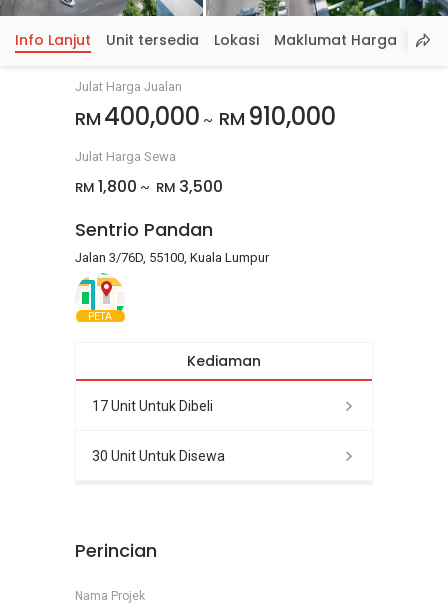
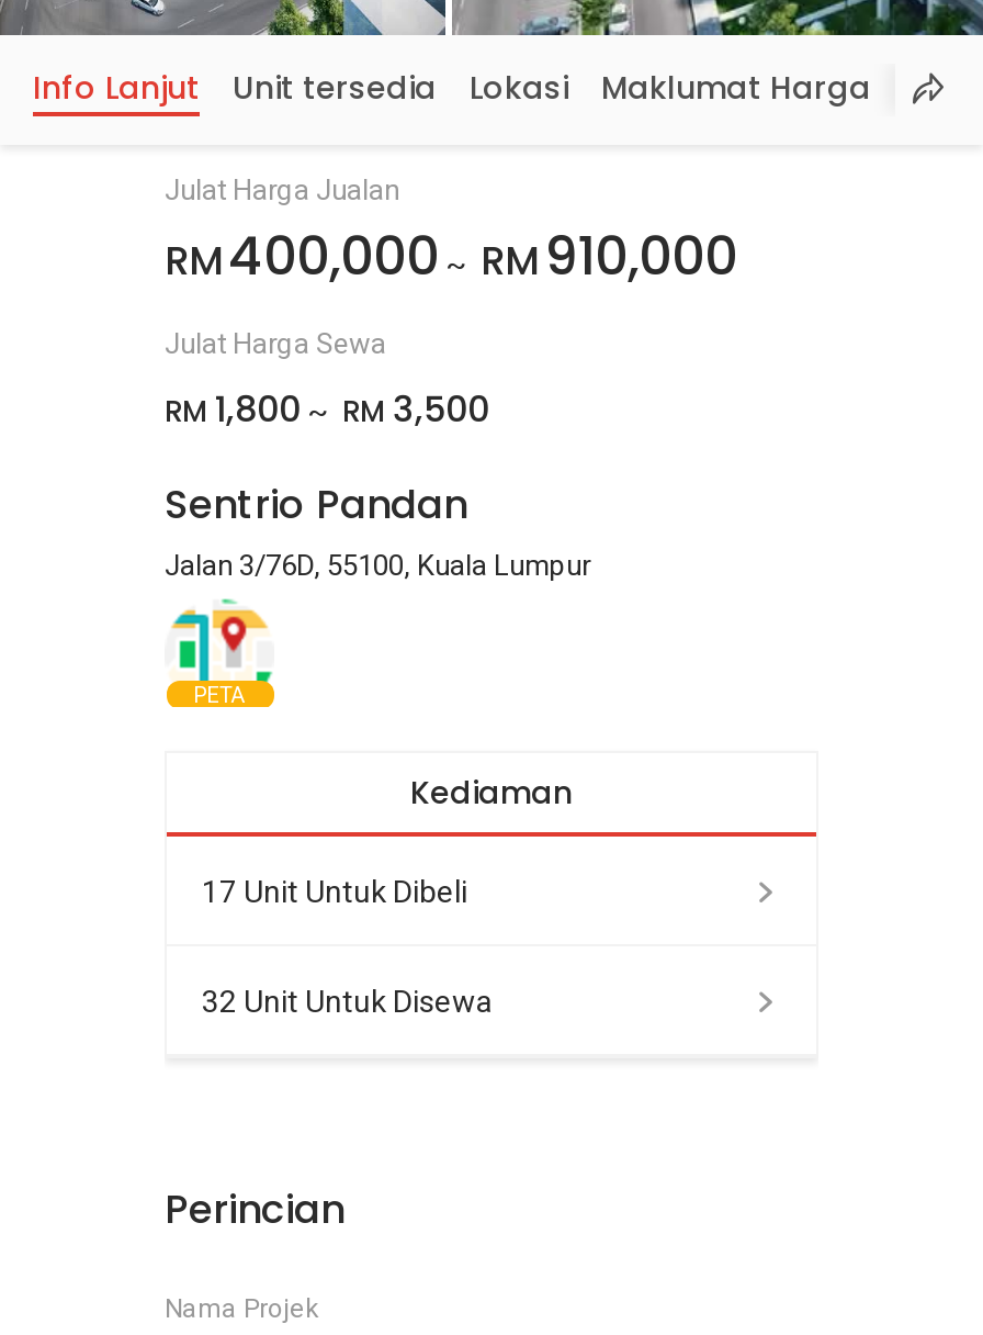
- 30 Unit Untuk Disewa
+ 32 Unit Untuk Disewa
